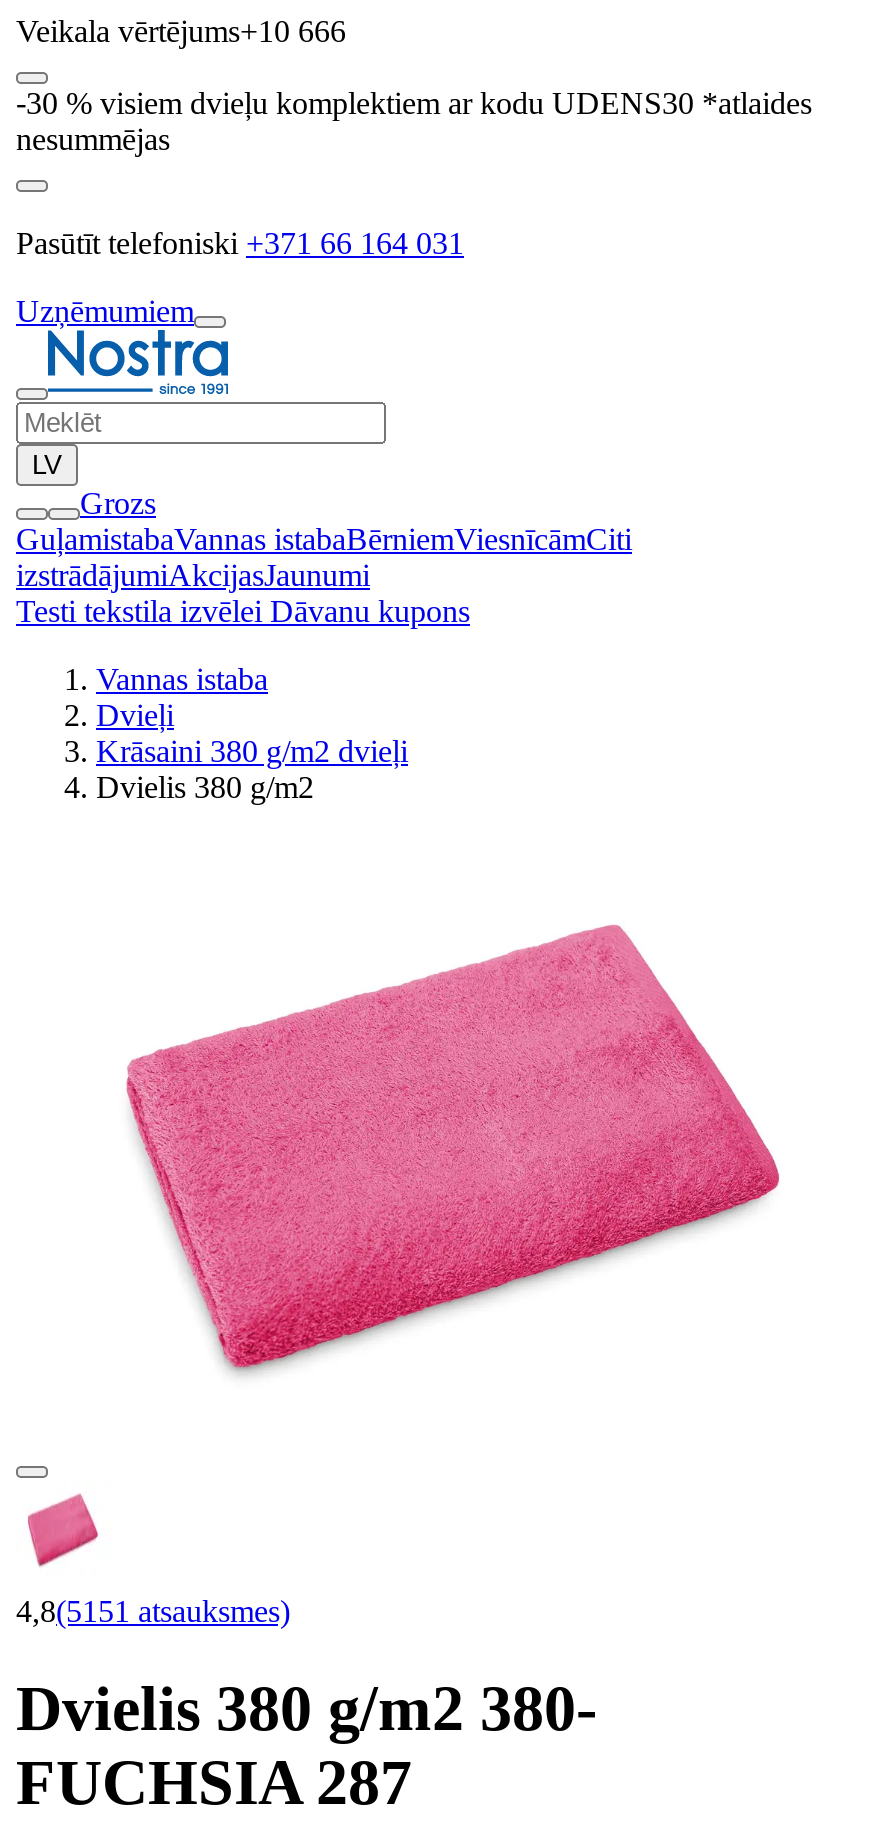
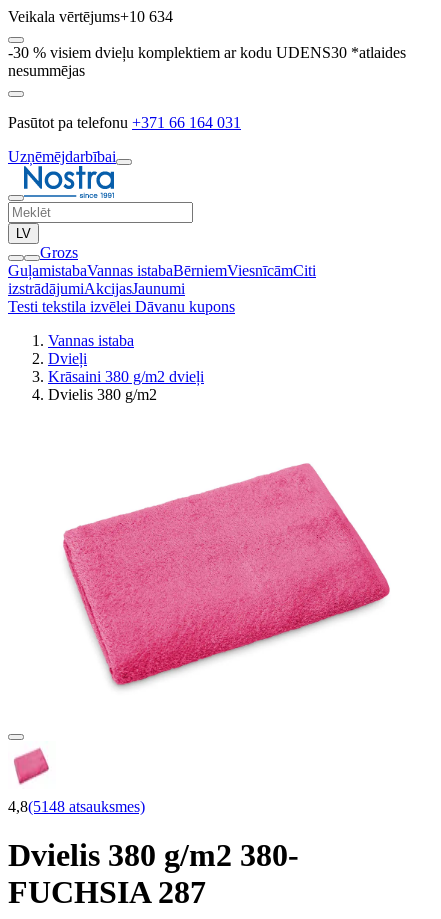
- Veikala vērtējums+10 666
+ Veikala vērtējums+10 634

- Pasūtīt telefoniski +371 66 164 031
+ Pasūtot pa telefonu +371 66 164 031

- Uzņēmumiem
+ Uzņēmējdarbībai

- 4,8(5151 atsauksmes)
+ 4,8(5148 atsauksmes)
